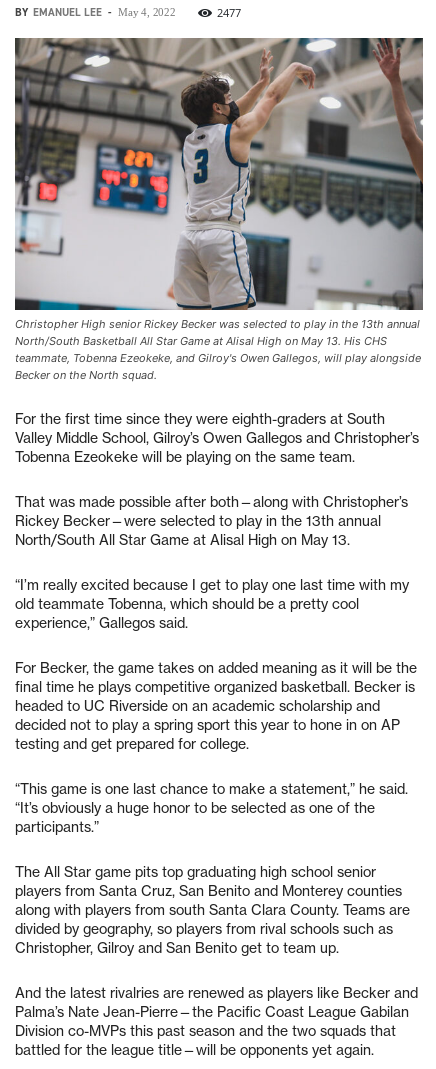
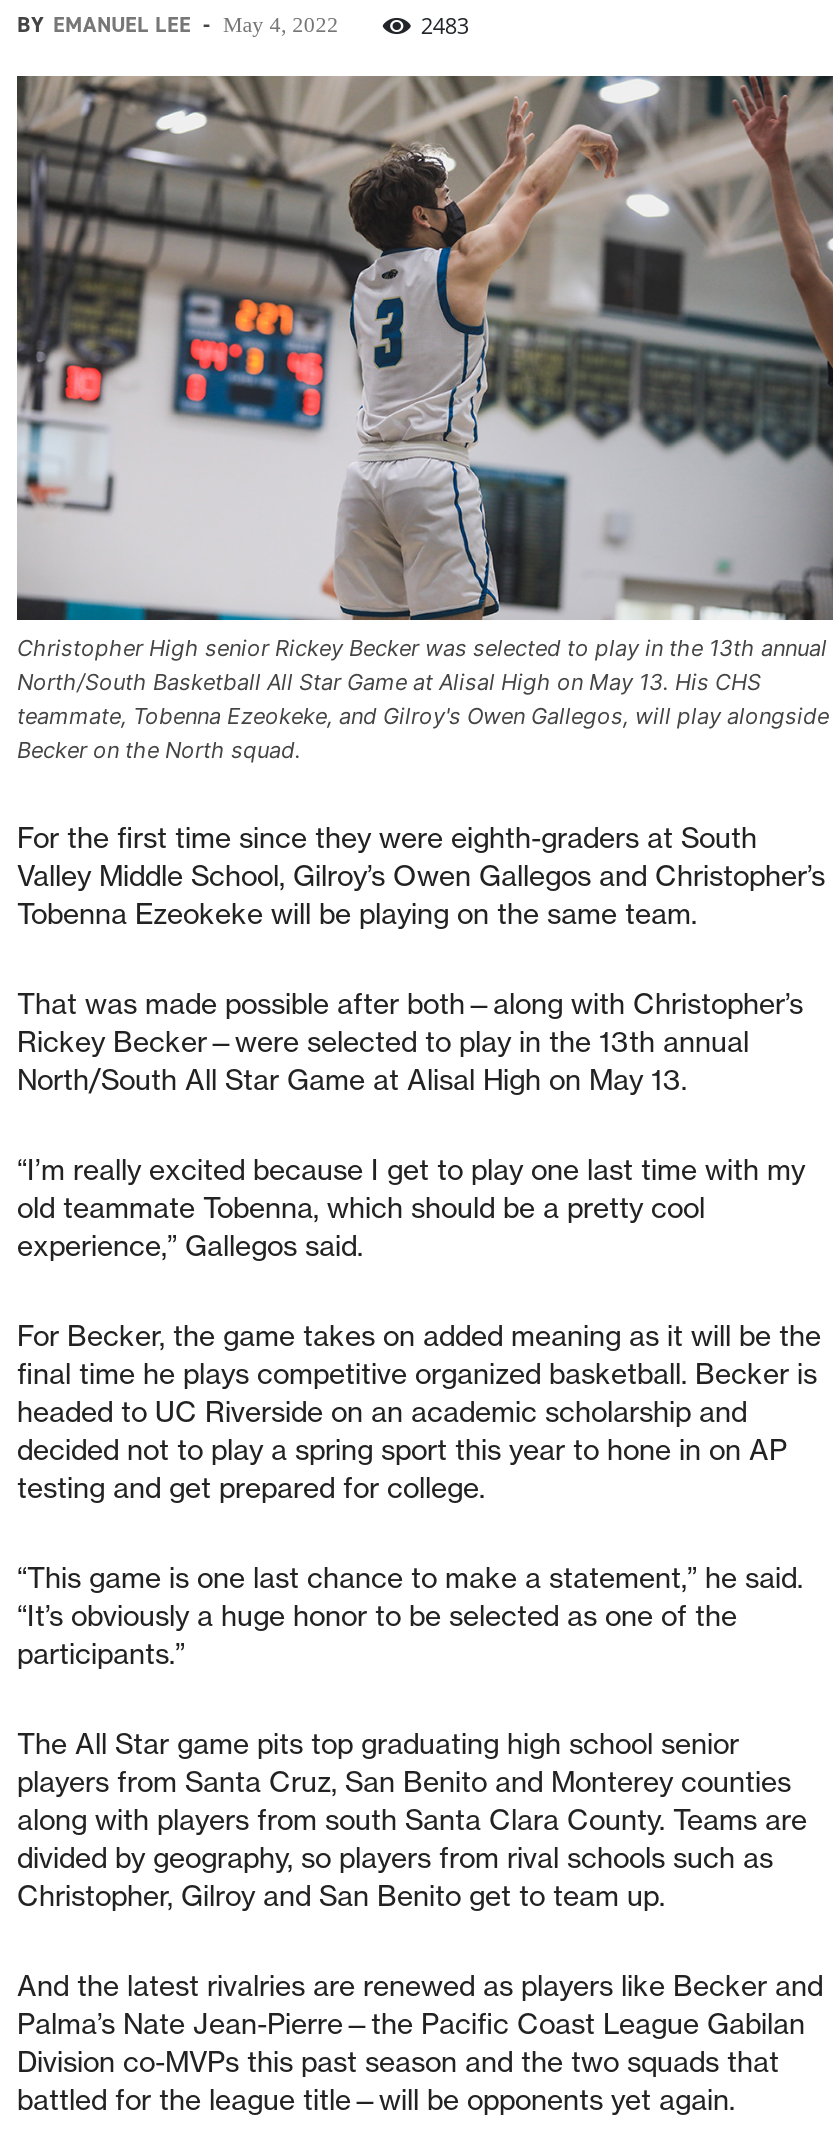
- 2477
+ 2483
